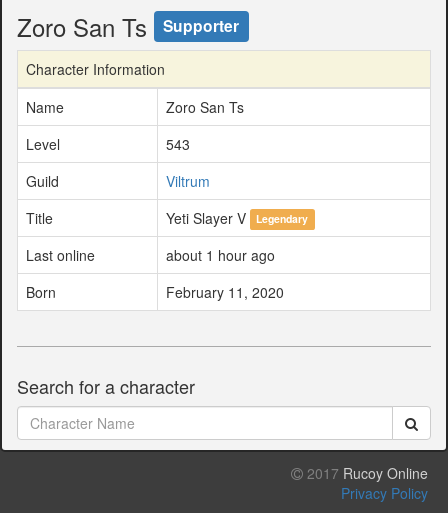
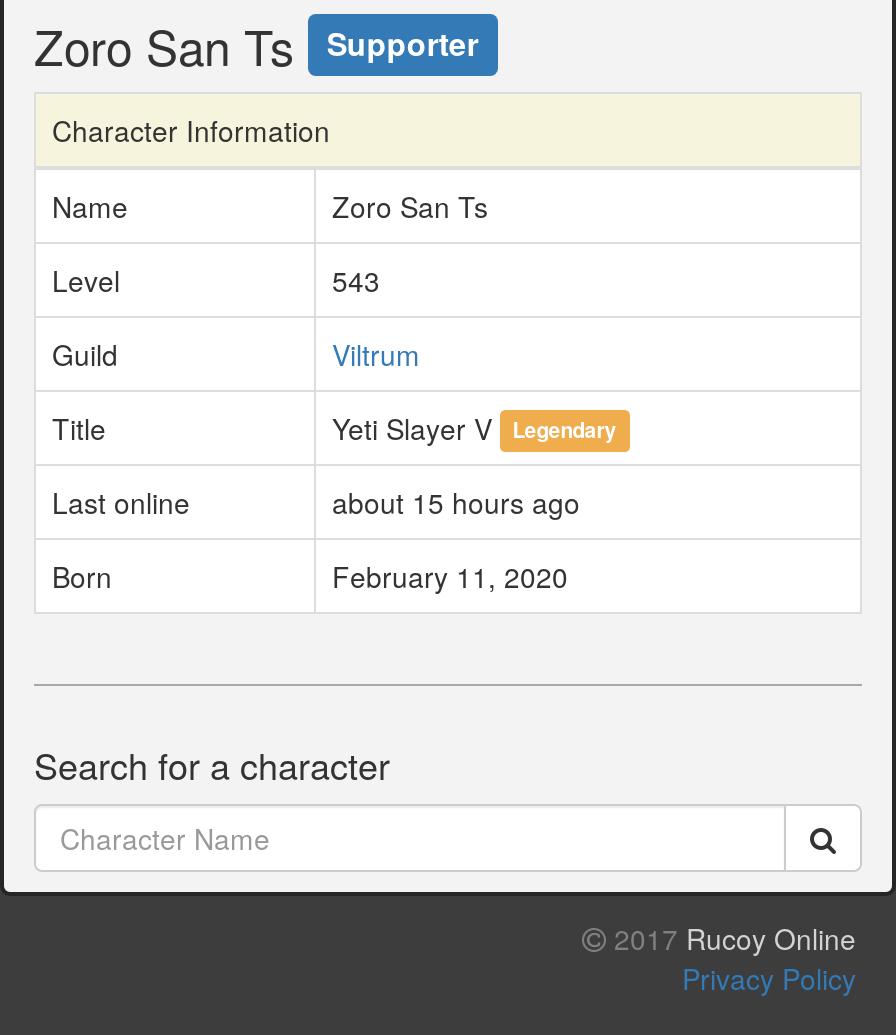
- about 1 hour ago
+ about 15 hours ago
